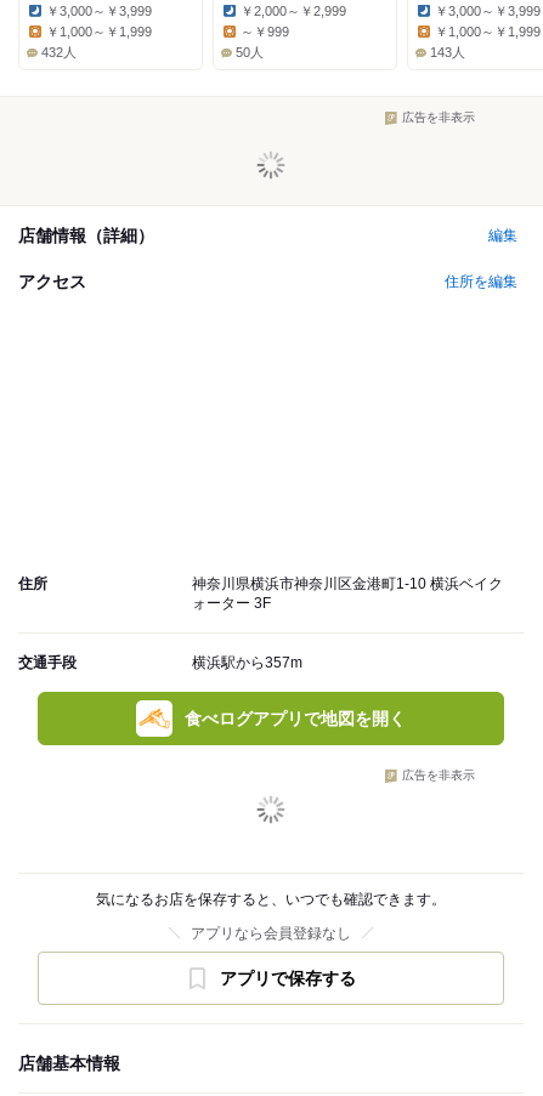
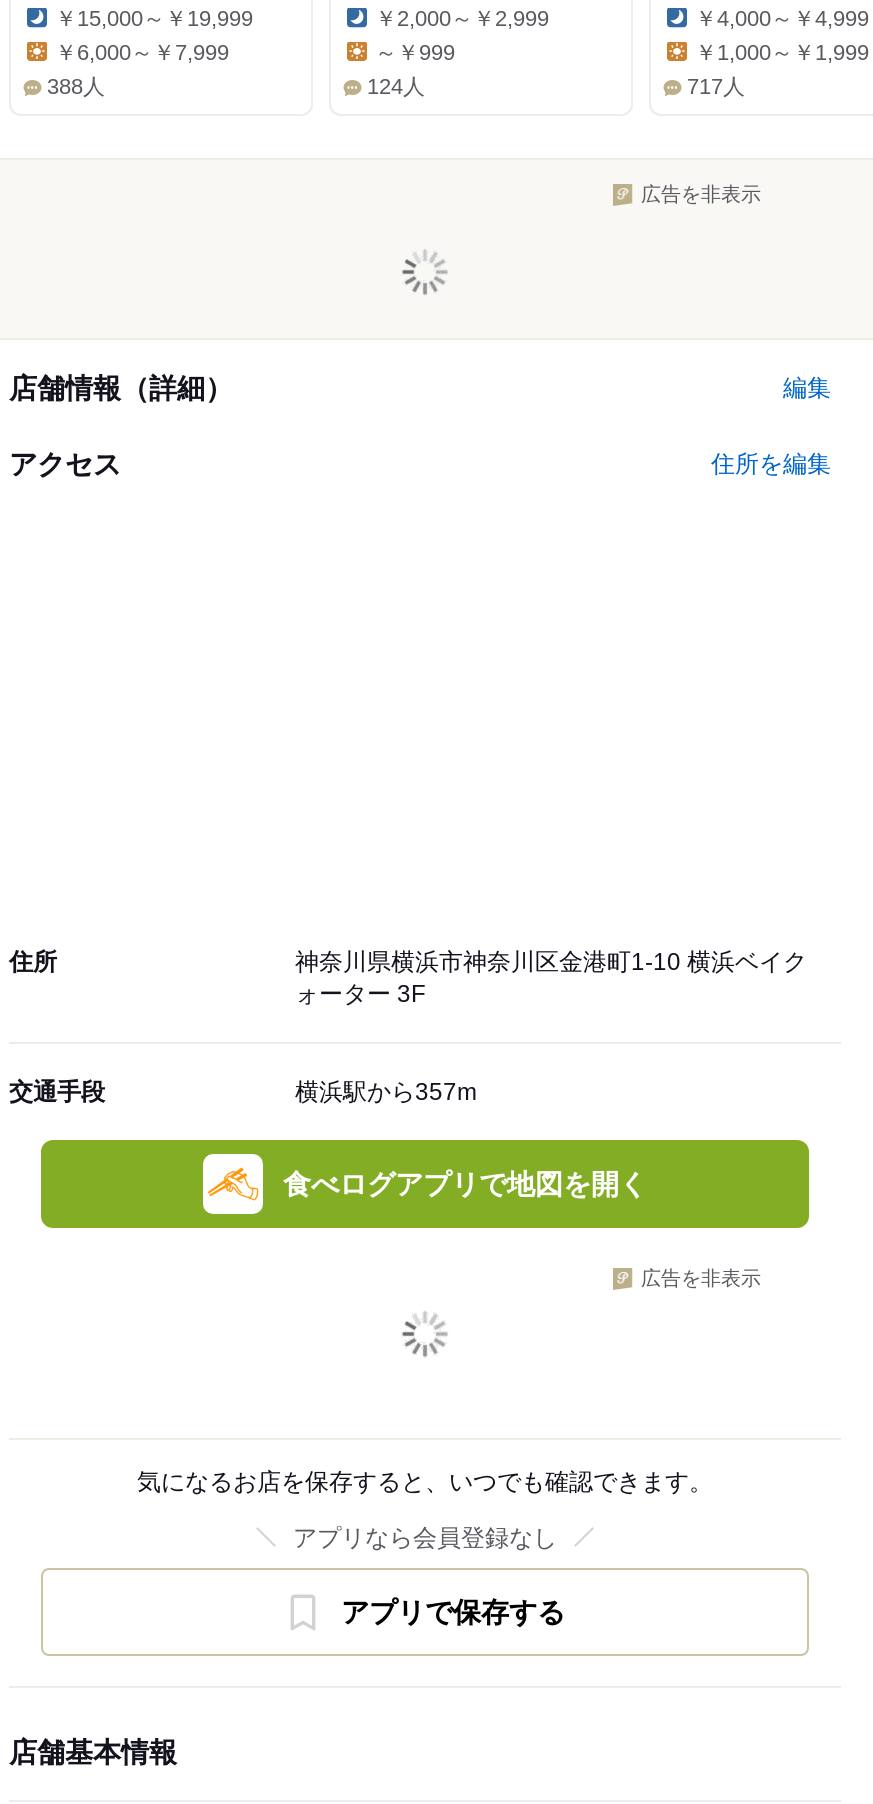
- ￥3,000～￥3,999
+ ￥15,000～￥19,999

- ￥3,000～￥3,999
+ ￥4,000～￥4,999

- ￥1,000～￥1,999
- 432人
+ ￥6,000～￥7,999
+ 388人

- 50人
+ 124人

- 143人
+ 717人
